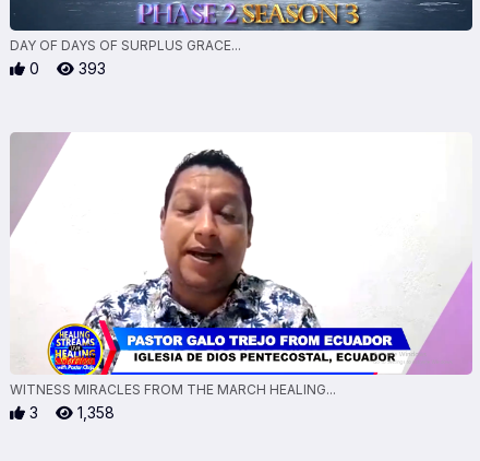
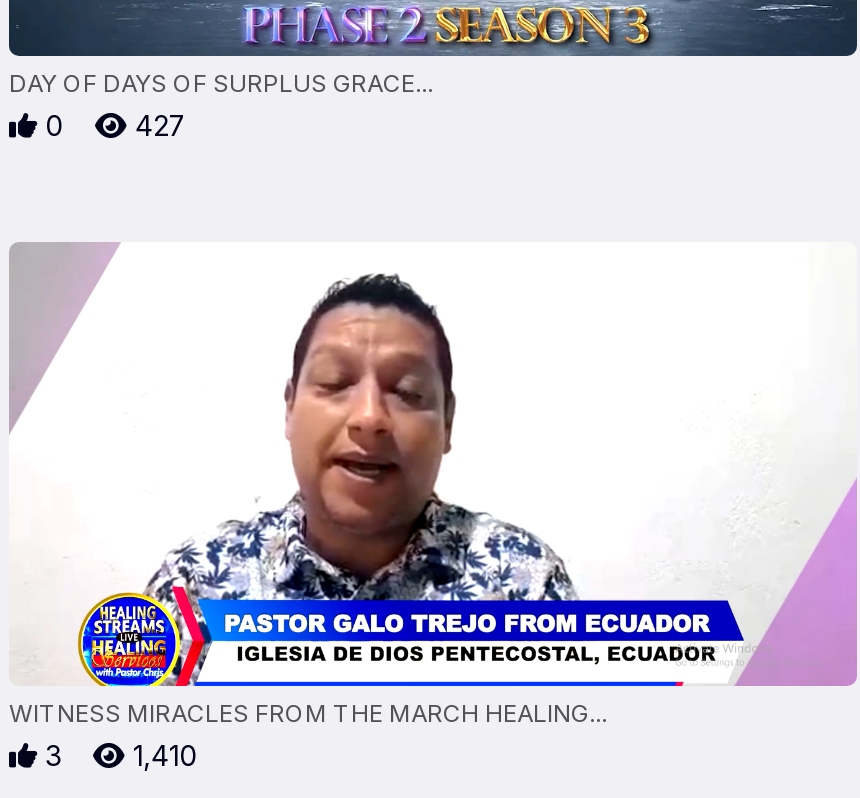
- 0 393
+ 0 427

- 3 1,358
+ 3 1,410
